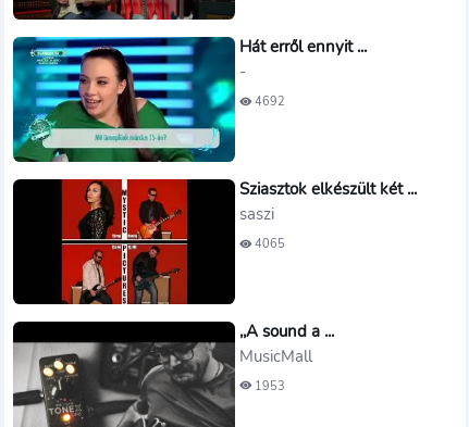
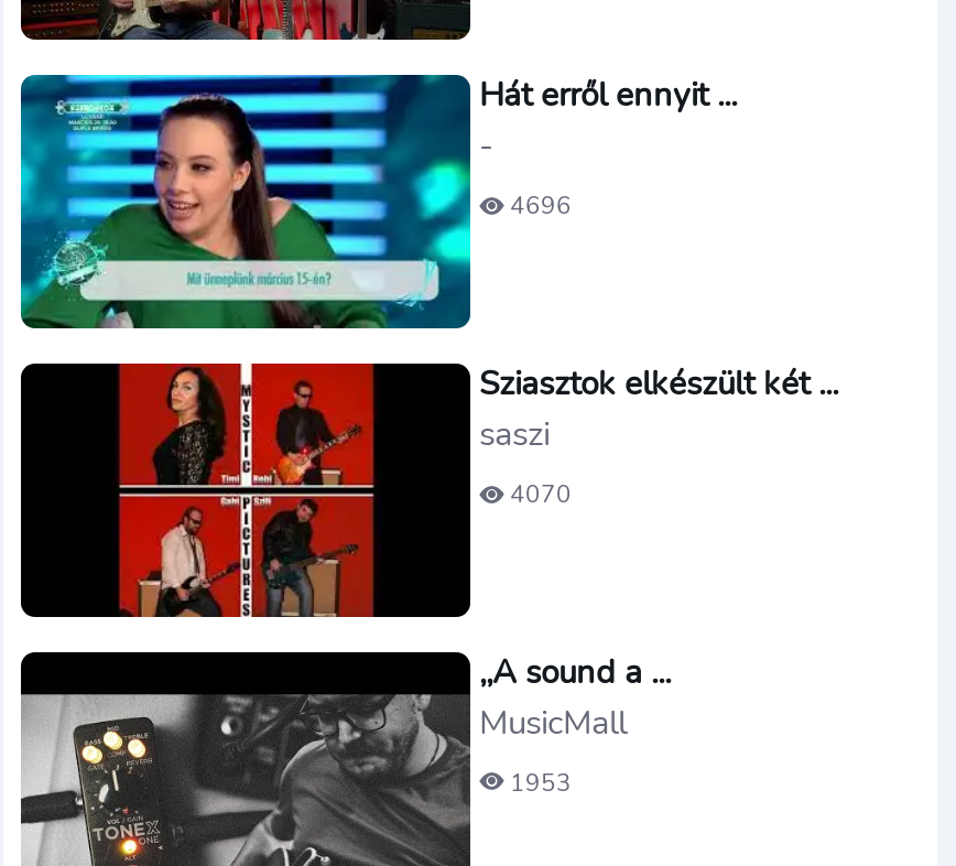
- 4692
+ 4696

- 4065
+ 4070
